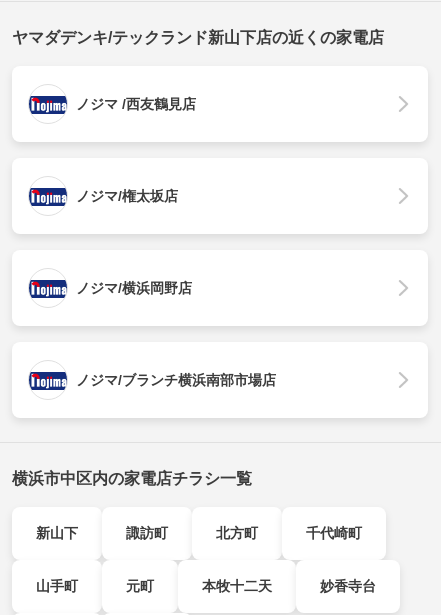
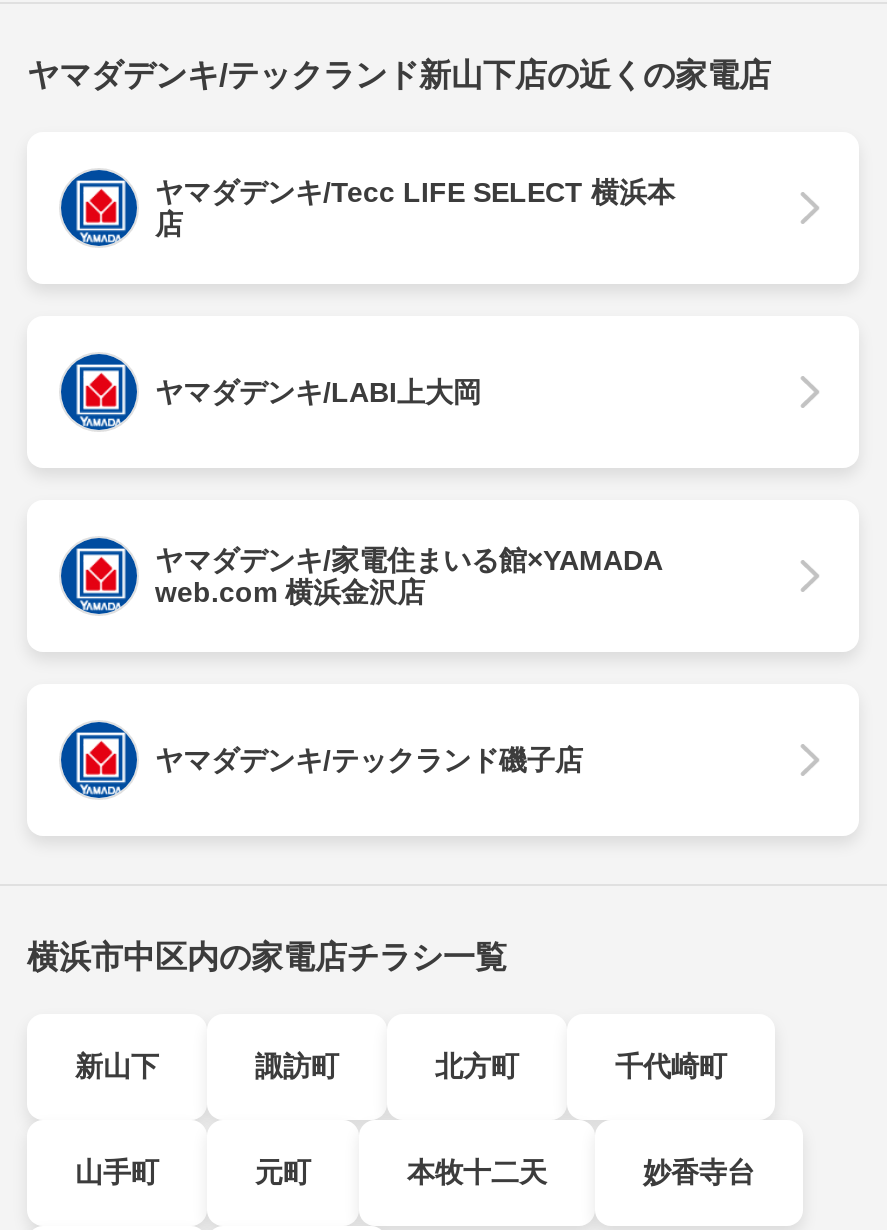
- [image]
- ノジマ /西友鶴見店
+ [image]
+ ヤマダデンキ/Tecc LIFE SELECT 横浜本
+ 店

- [image]
- ノジマ/権太坂店
+ [image]
+ ヤマダデンキ/LABI上大岡

- [image]
- ノジマ/横浜岡野店
+ [image]
+ ヤマダデンキ/家電住まいる館×YAMADA
+ web.com 横浜金沢店

- [image]
- ノジマ/ブランチ横浜南部市場店
+ [image]
+ ヤマダデンキ/テックランド磯子店
